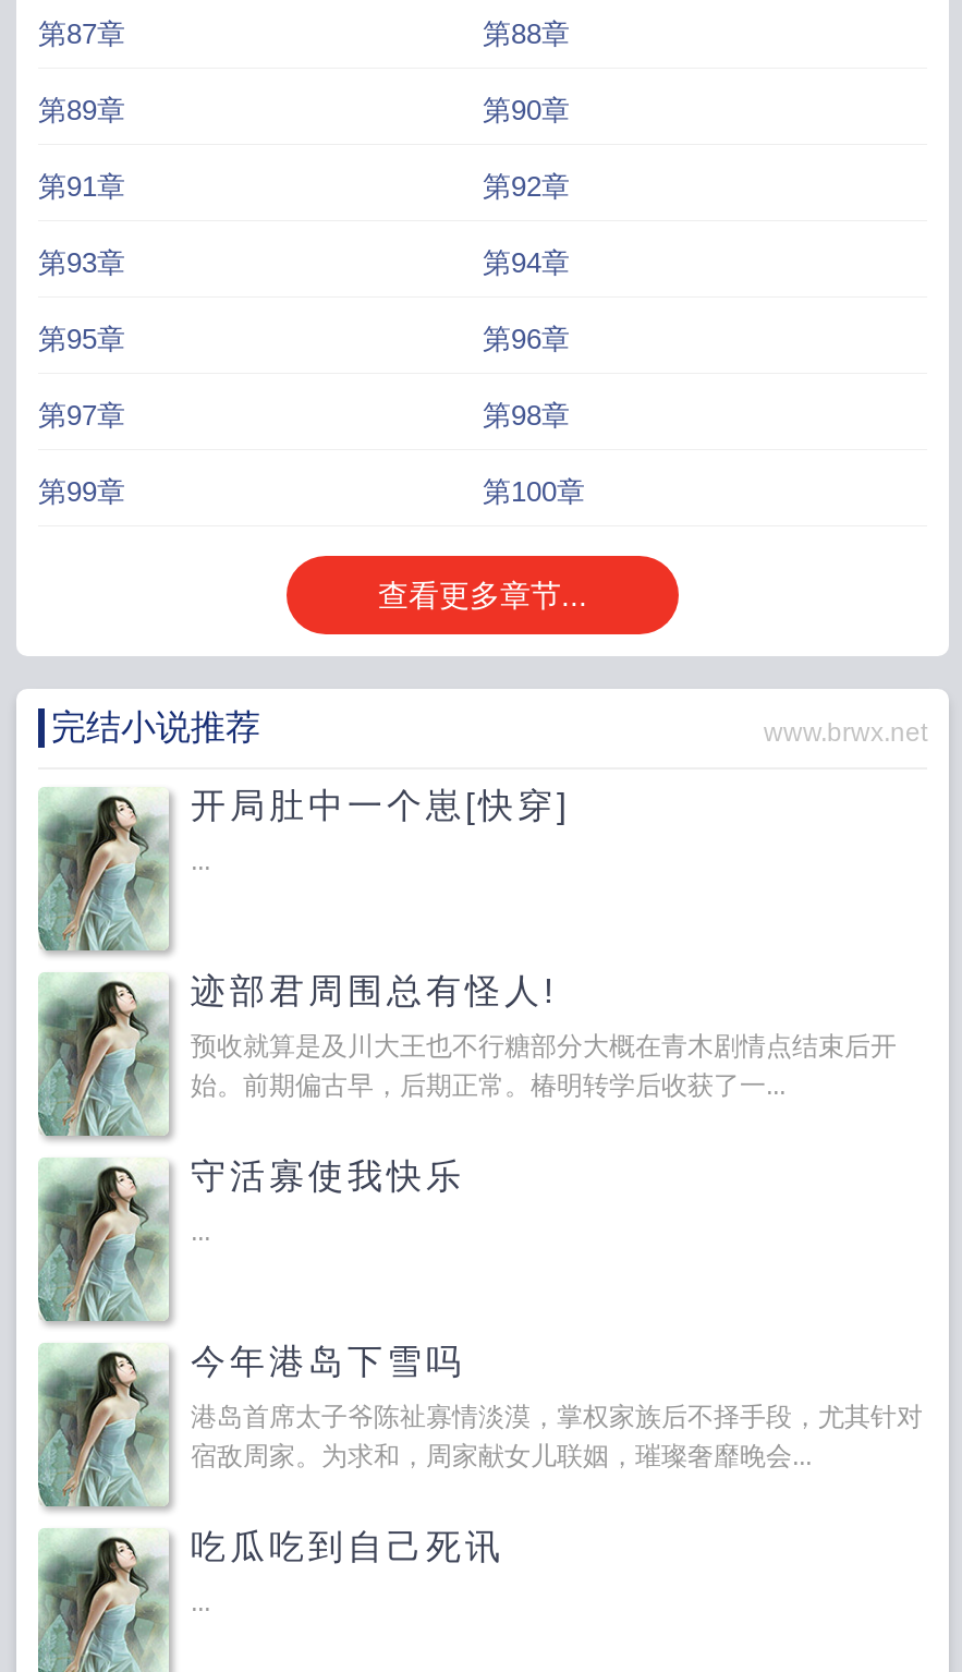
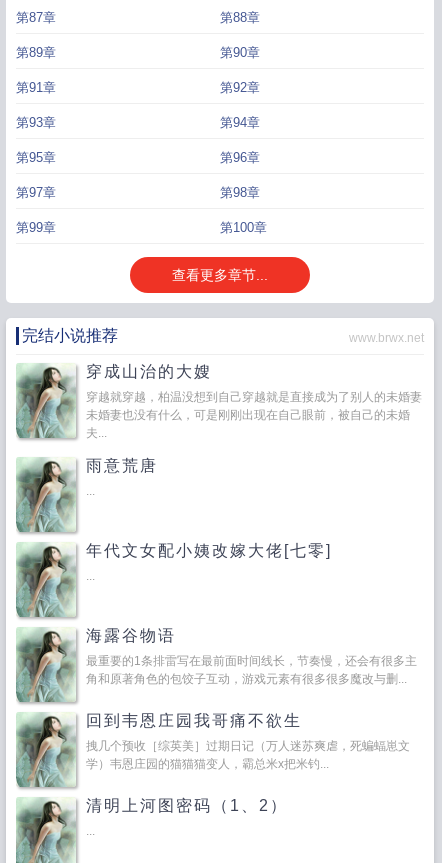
- 开局肚中一个崽[快穿]
+ 穿成山治的大嫂
+ 穿越就穿越，柏温没想到自己穿越就是直接成为了别人的未婚妻
+ 未婚妻也没有什么，可是刚刚出现在自己眼前，被自己的未婚
+ 夫...
+ 雨意荒唐

- 迹部君周围总有怪人!
- 预收就算是及川大王也不行糖部分大概在青木剧情点结束后开
- 始。前期偏古早，后期正常。椿明转学后收获了一...
- 守活寡使我快乐
+ 年代文女配小姨改嫁大佬[七零]

- 今年港岛下雪吗
- 港岛首席太子爷陈祉寡情淡漠，掌权家族后不择手段，尤其针对
- 宿敌周家。为求和，周家献女儿联姻，璀璨奢靡晚会...
- 吃瓜吃到自己死讯
+ 海露谷物语
+ 最重要的1条排雷写在最前面时间线长，节奏慢，还会有很多主
+ 角和原著角色的包饺子互动，游戏元素有很多很多魔改与删...
+ 回到韦恩庄园我哥痛不欲生
+ 拽几个预收［综英美］过期日记（万人迷苏爽虐，死蝙蝠崽文
+ 学）韦恩庄园的猫猫猫变人，霸总米x把米钓...
+ 清明上河图密码（1、2）
